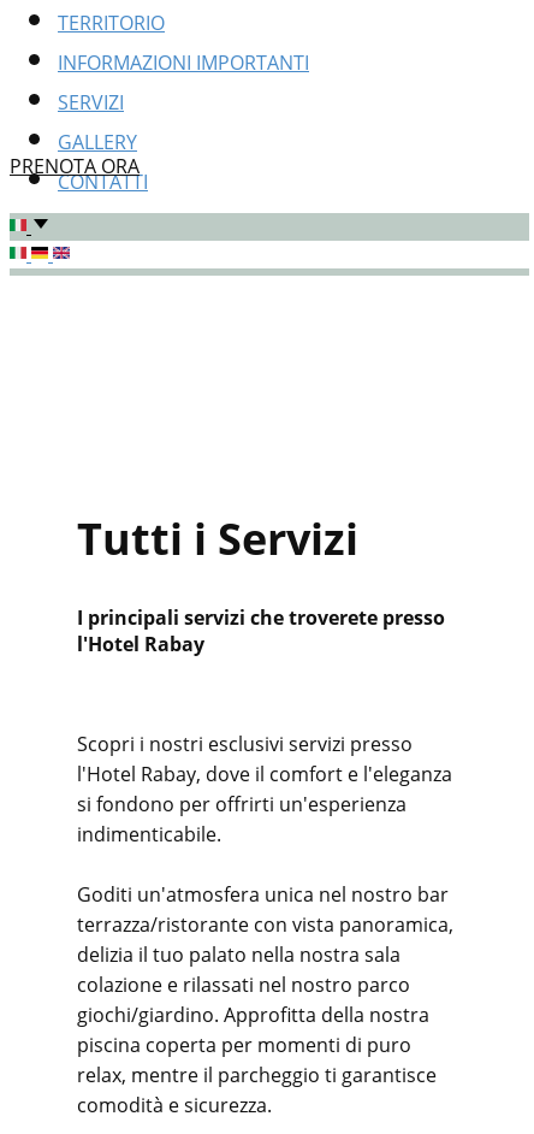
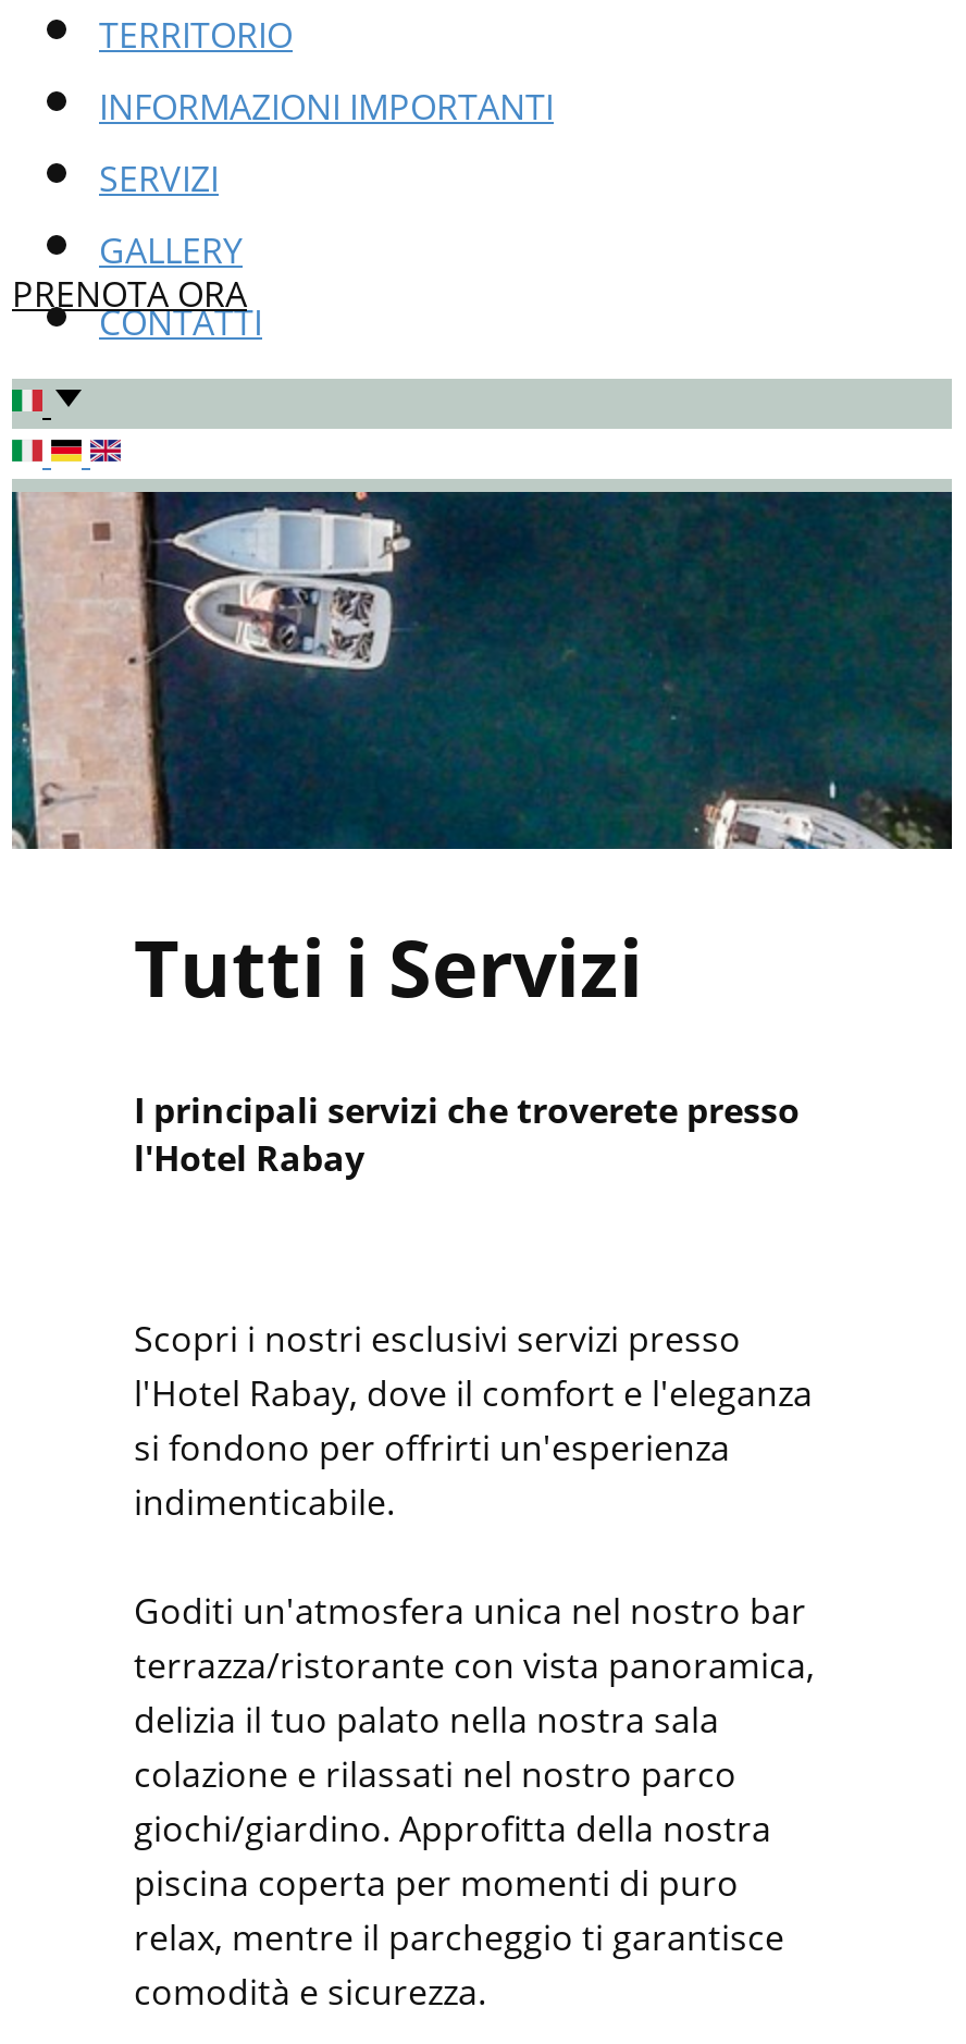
+ [image]
